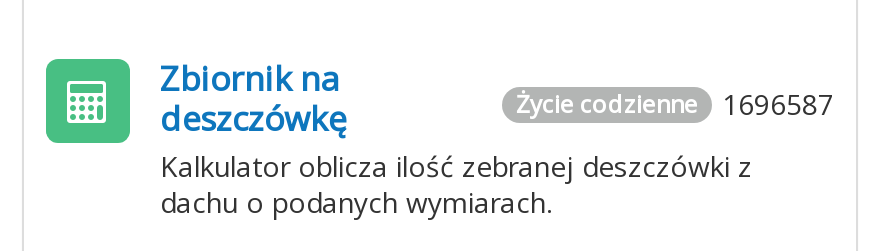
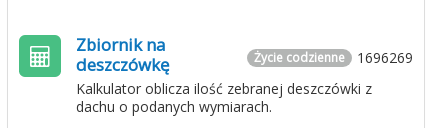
- Życie codzienne 1696587
+ Życie codzienne 1696269
